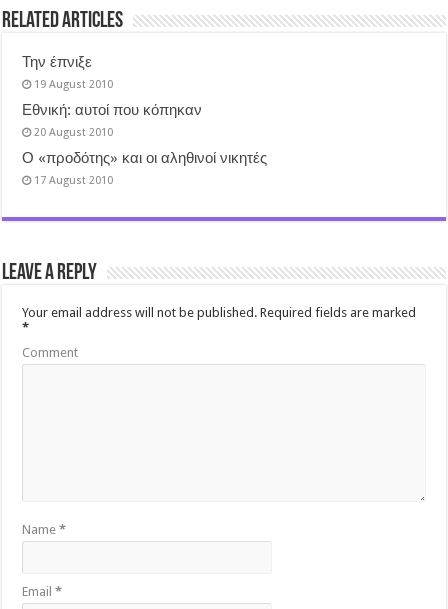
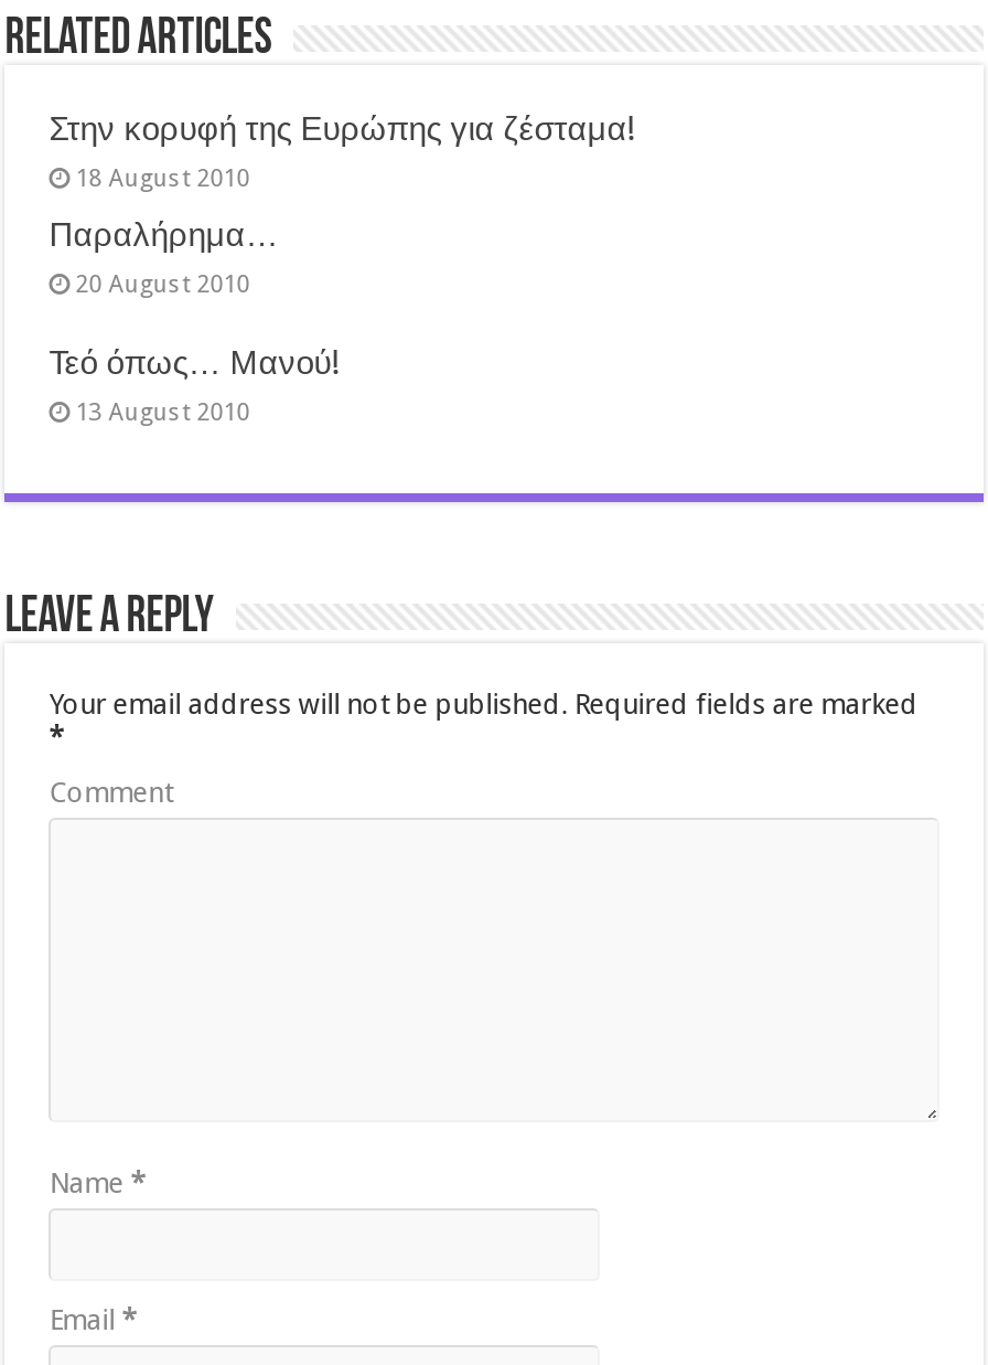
- Την έπνιξε
- 19 August 2010
+ Στην κορυφή της Ευρώπης για ζέσταμα!
+ 18 August 2010

- Εθνική: αυτοί που κόπηκαν
+ Παραλήρημα…

- Ο «προδότης» και οι αληθινοί νικητές
- 17 August 2010
+ Τεό όπως… Μανού!
+ 13 August 2010
